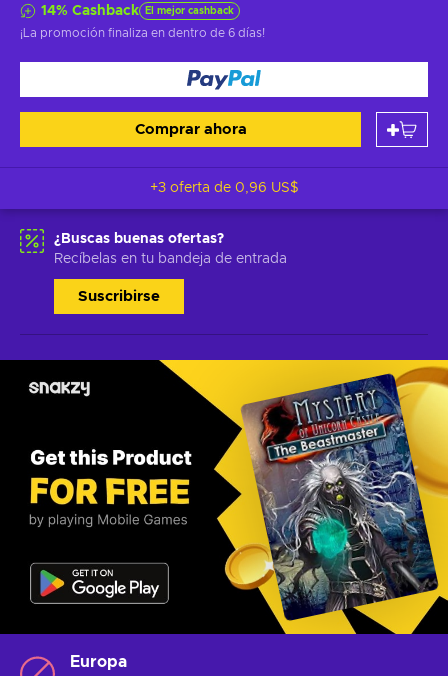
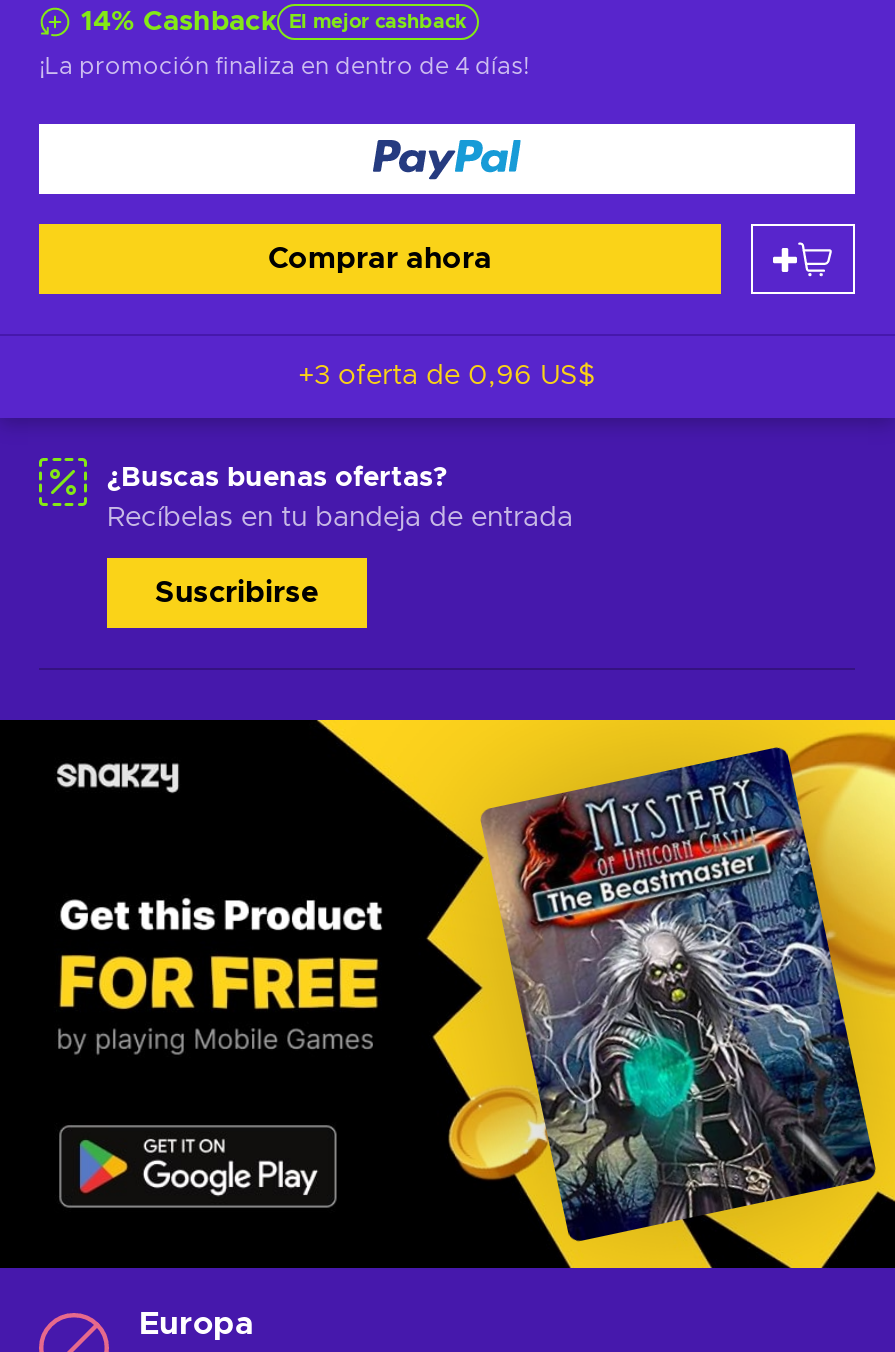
- ¡La promoción finaliza en dentro de 6 días!
+ ¡La promoción finaliza en dentro de 4 días!
